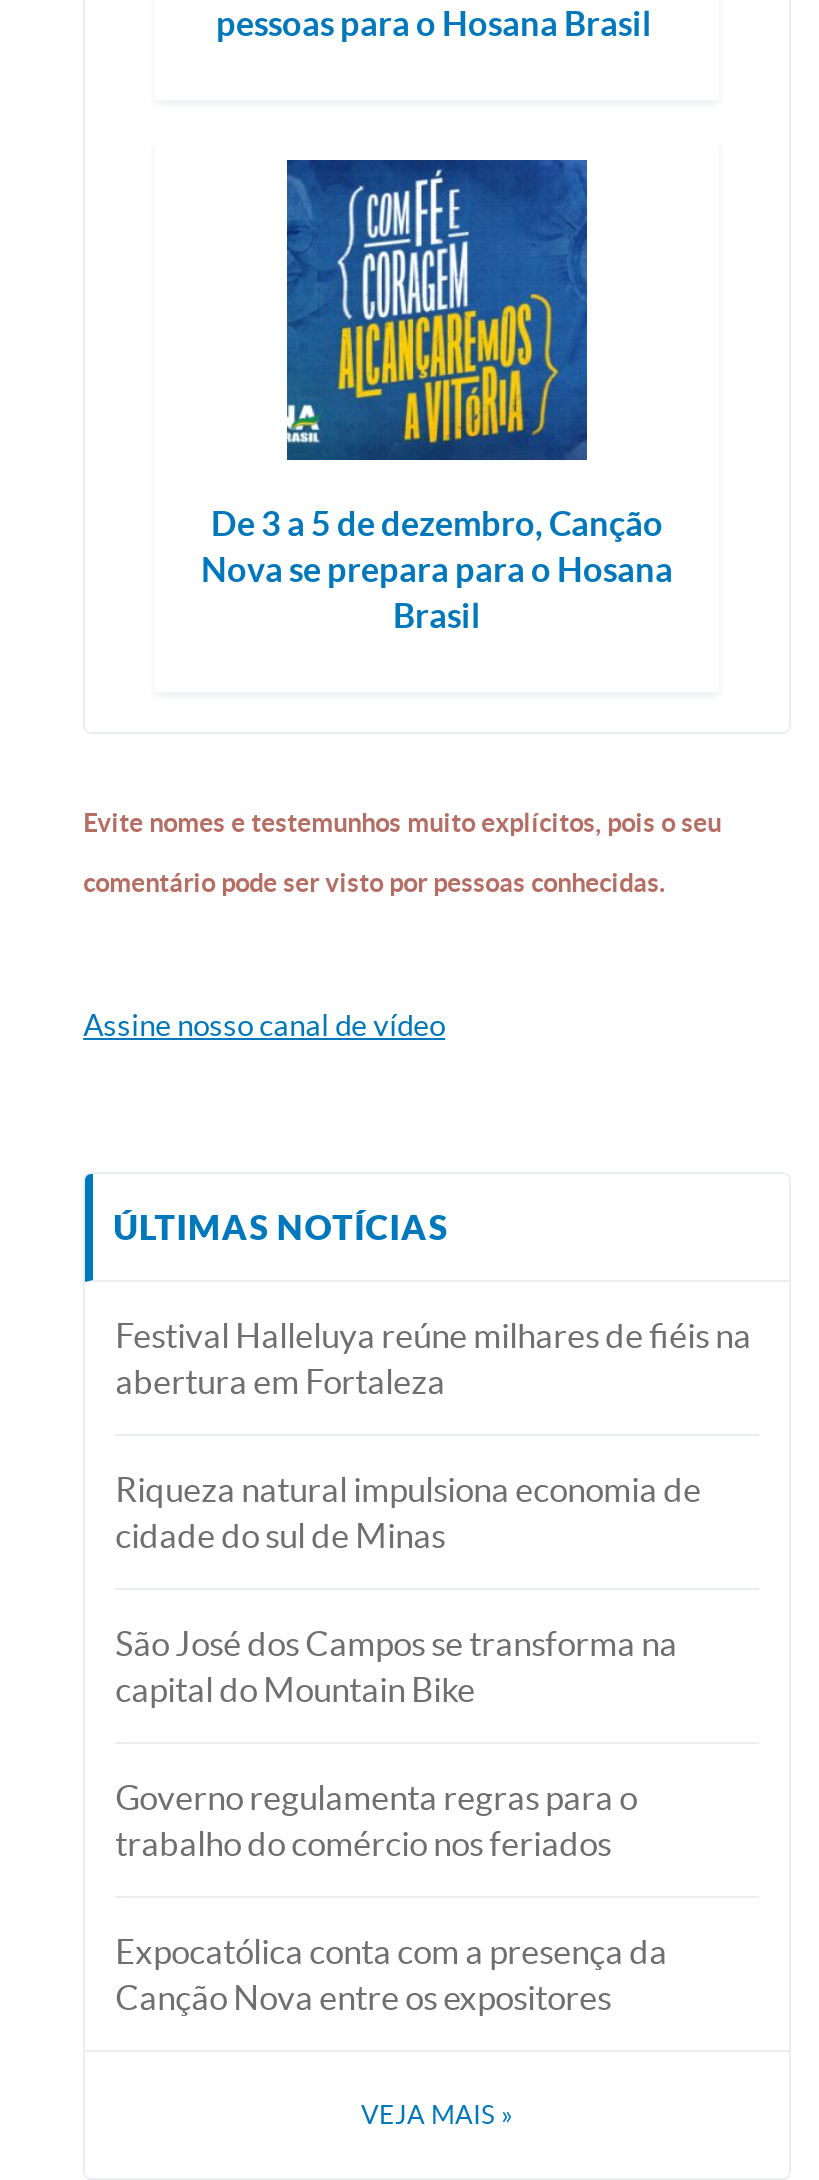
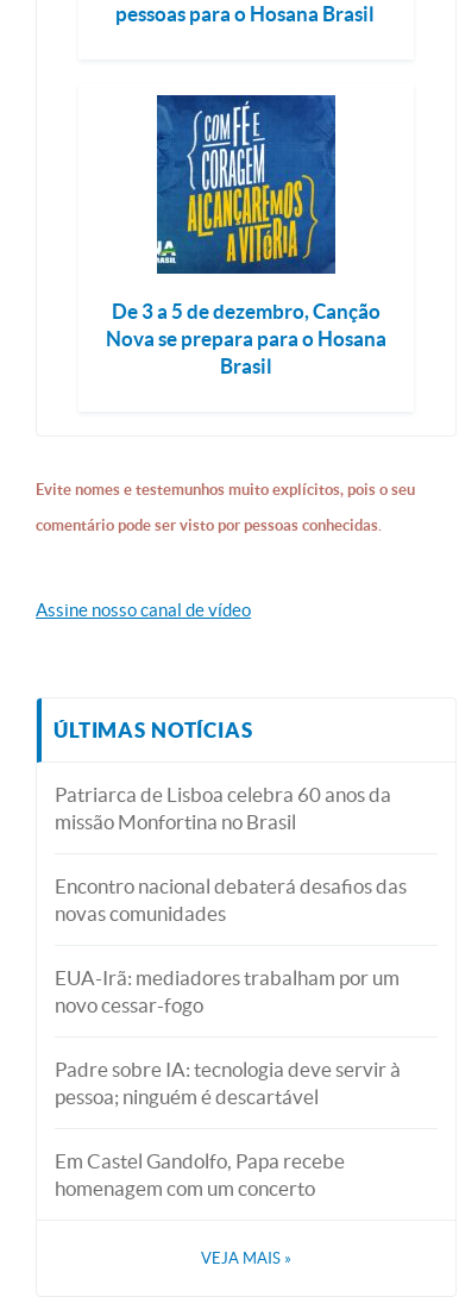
- Festival Halleluya reúne milhares de fiéis na
- abertura em Fortaleza
+ Patriarca de Lisboa celebra 60 anos da
+ missão Monfortina no Brasil

- Riqueza natural impulsiona economia de
- cidade do sul de Minas
+ Encontro nacional debaterá desafios das
+ novas comunidades

- São José dos Campos se transforma na
- capital do Mountain Bike
+ EUA-Irã: mediadores trabalham por um
+ novo cessar-fogo

- Governo regulamenta regras para o
- trabalho do comércio nos feriados
+ Padre sobre IA: tecnologia deve servir à
+ pessoa; ninguém é descartável

- Expocatólica conta com a presença da
- Canção Nova entre os expositores
+ Em Castel Gandolfo, Papa recebe
+ homenagem com um concerto
